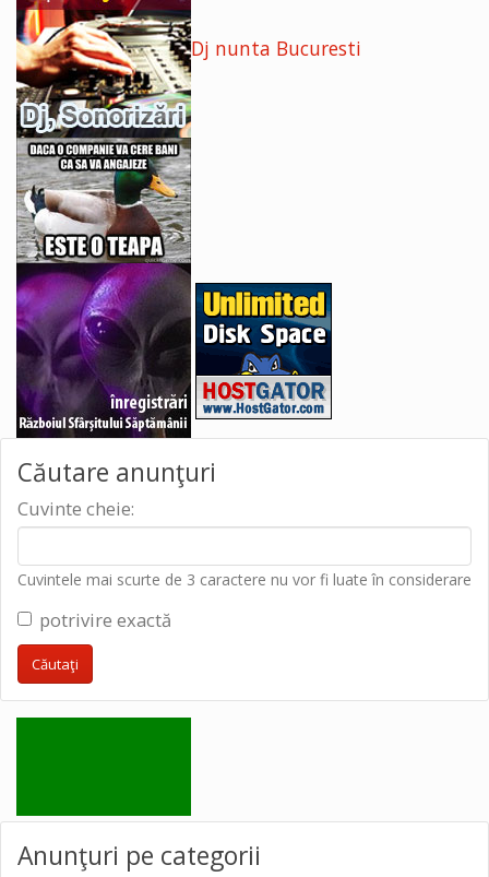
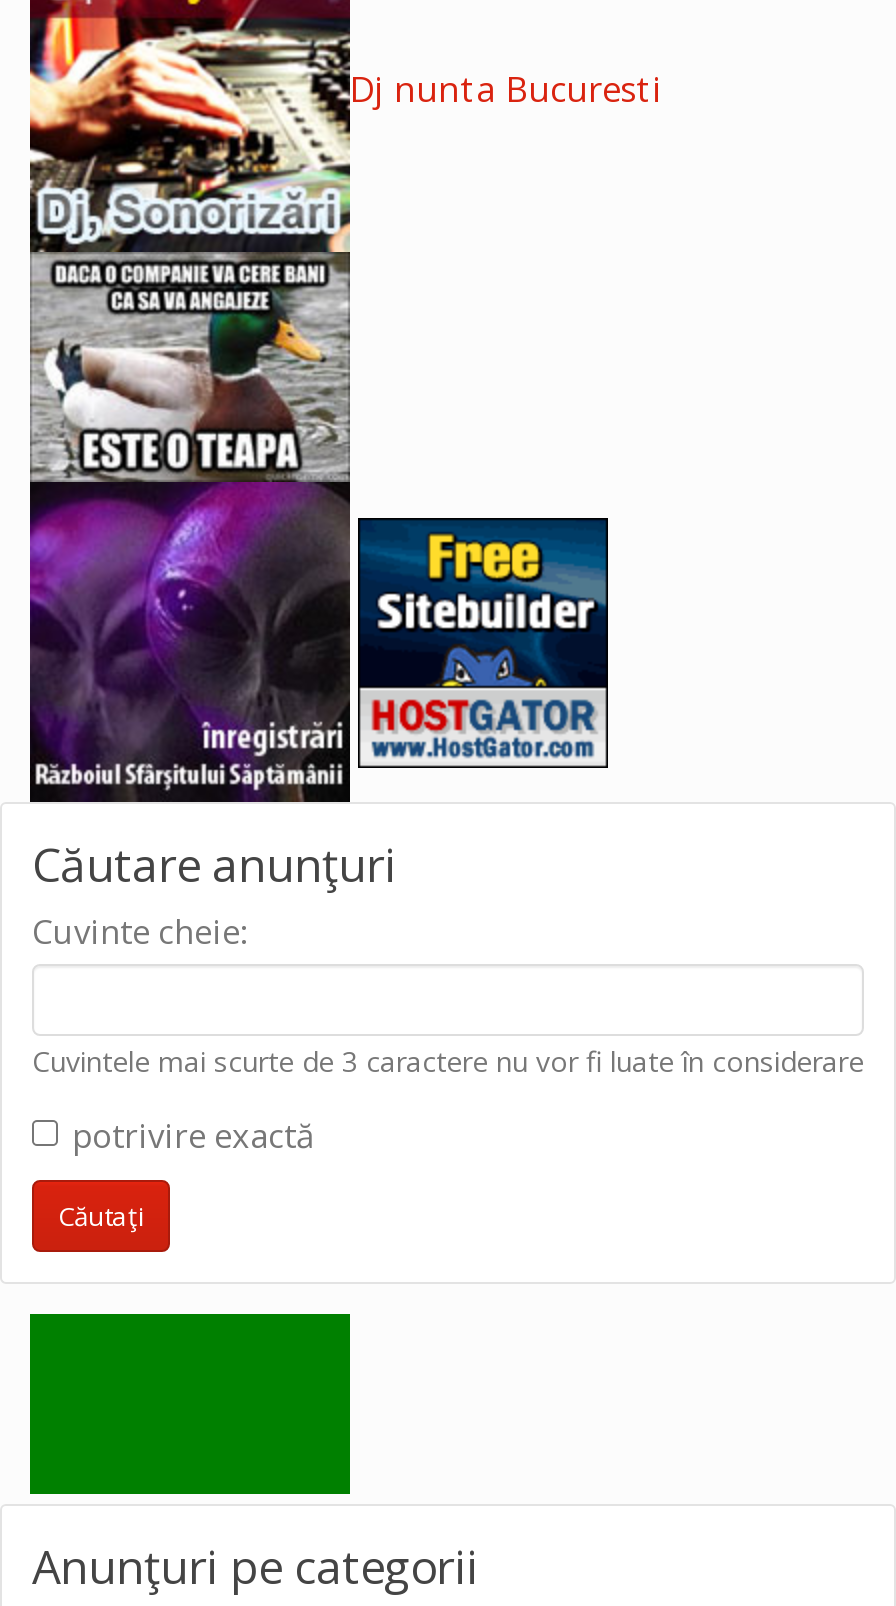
- [image]
+ [image]
